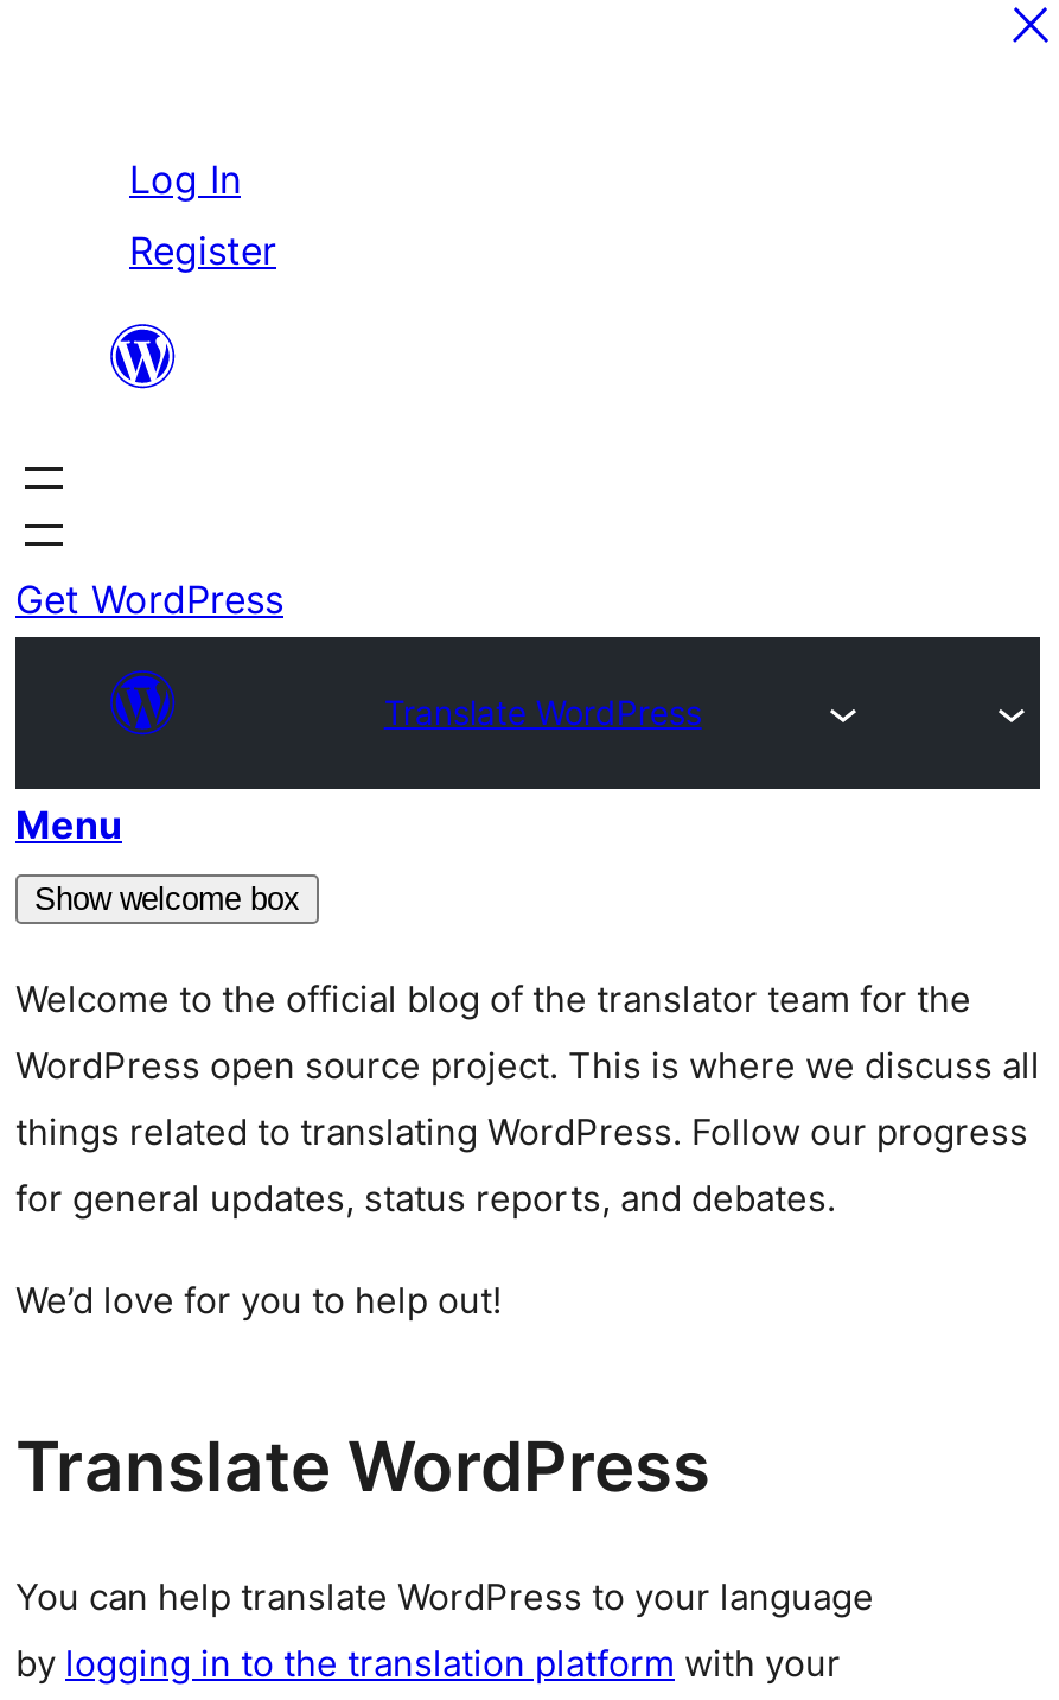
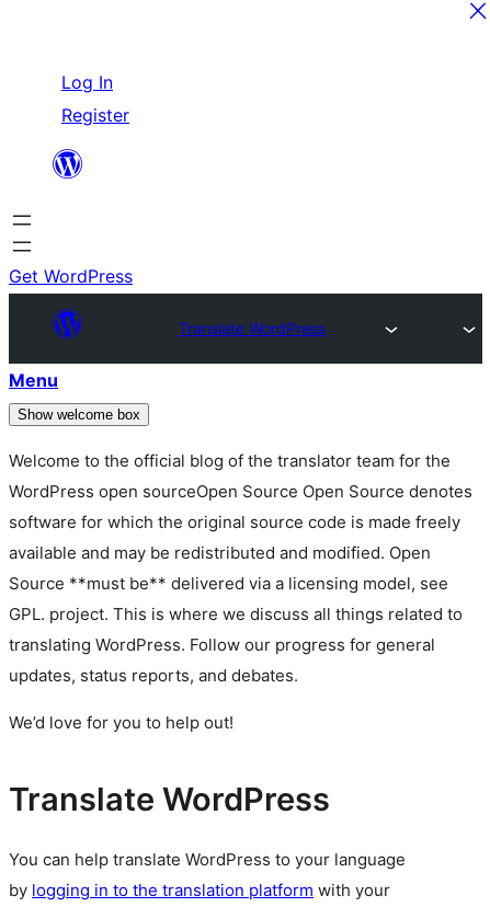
- WordPress open source project. This is where we discuss all
- things related to translating WordPress. Follow our progress
- for general updates, status reports, and debates.
+ WordPress open sourceOpen Source Open Source denotes
+ software for which the original source code is made freely
+ available and may be redistributed and modified. Open
+ Source **must be** delivered via a licensing model, see
+ GPL. project. This is where we discuss all things related to
+ translating WordPress. Follow our progress for general
+ updates, status reports, and debates.
